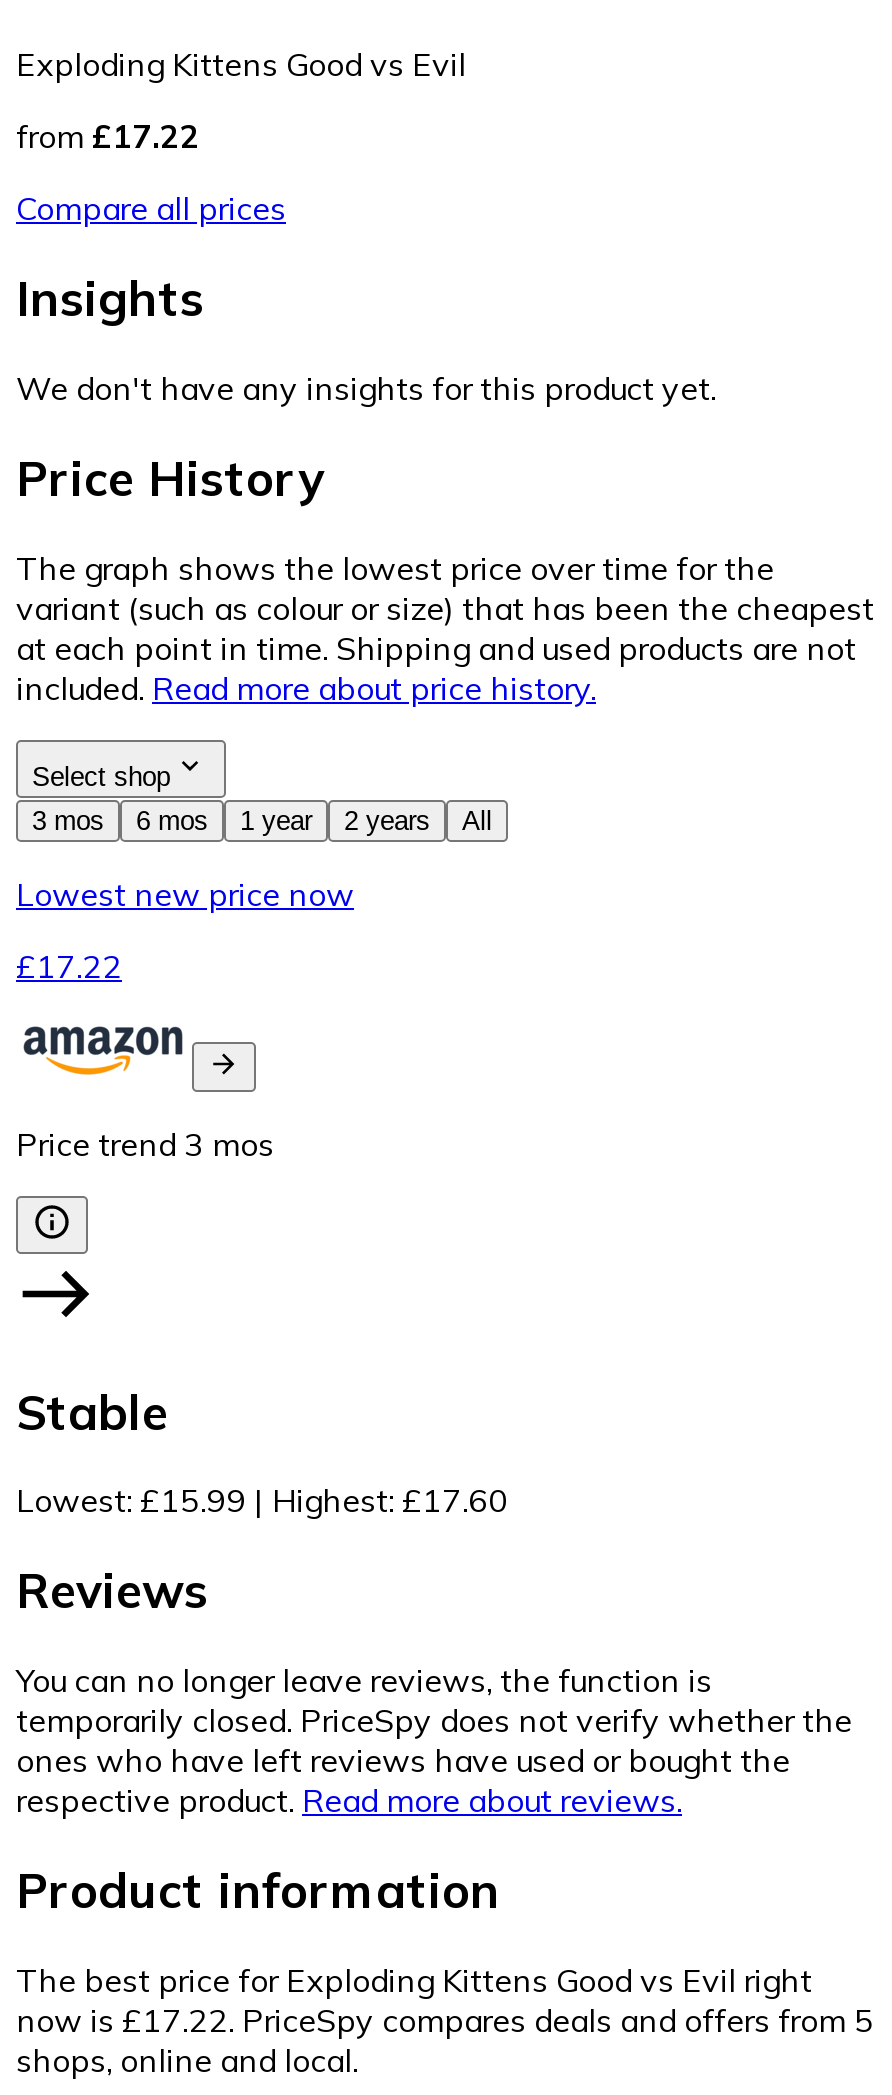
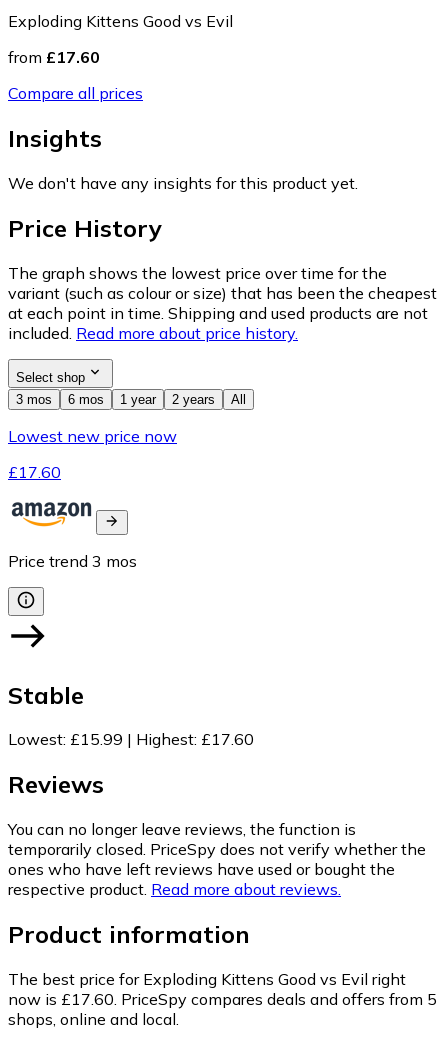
- from £17.22
+ from £17.60

- £17.22
+ £17.60

- now is £17.22. PriceSpy compares deals and offers from 5
+ now is £17.60. PriceSpy compares deals and offers from 5
